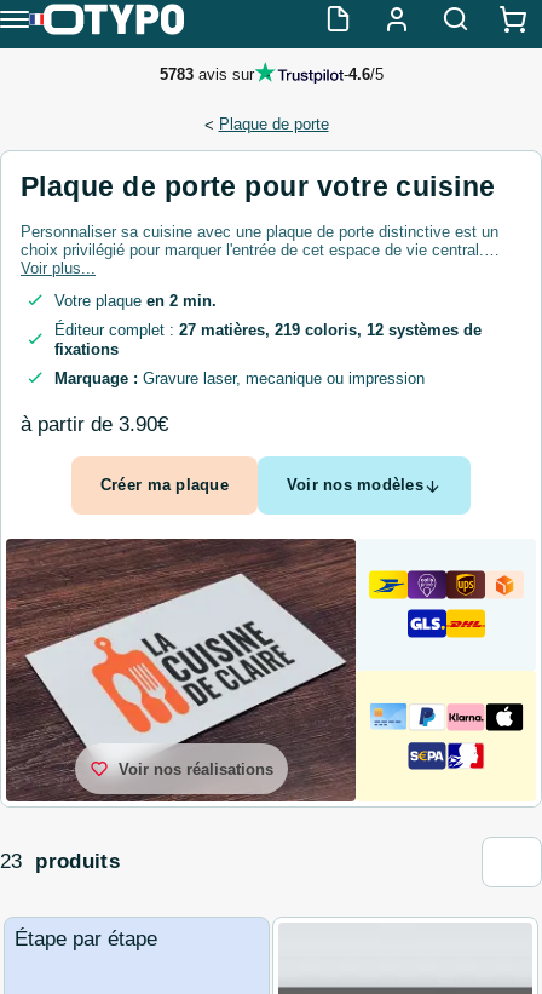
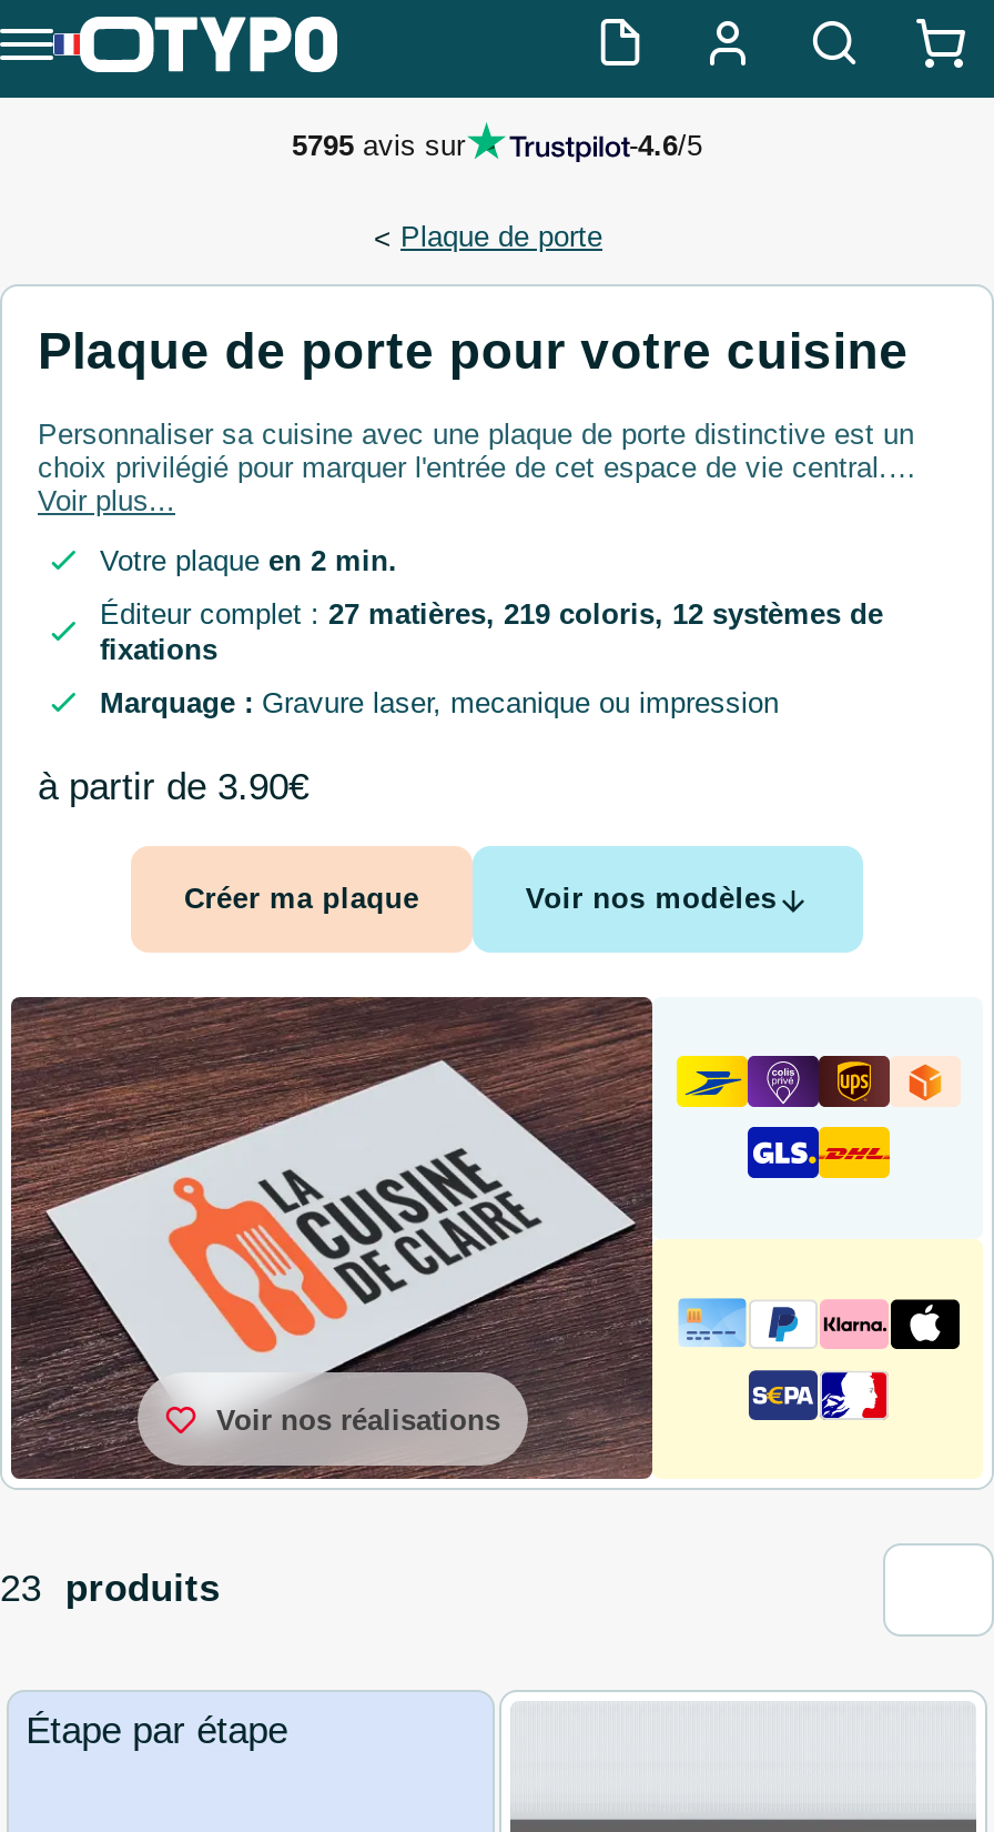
- 5783 avis sur
+ 5795 avis sur
